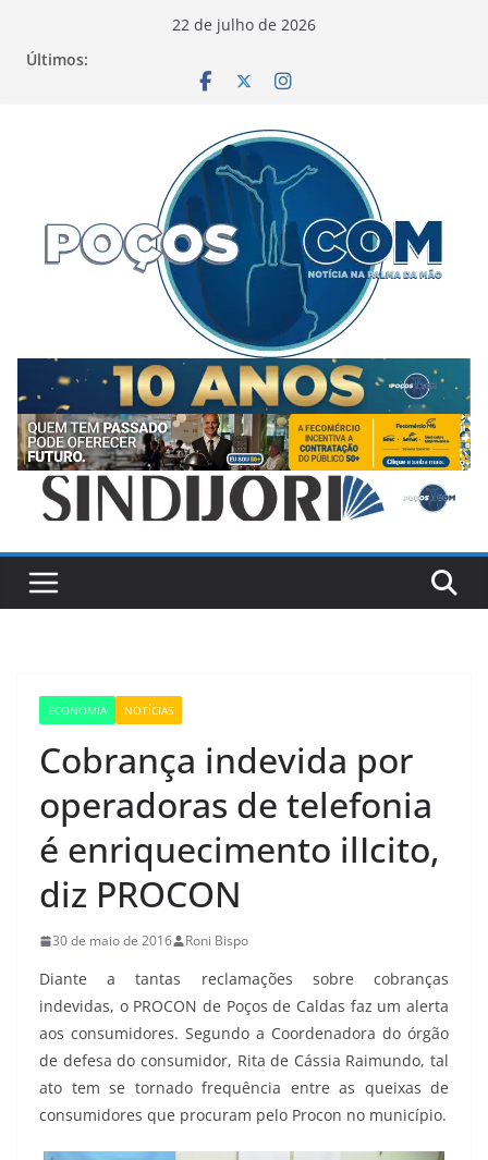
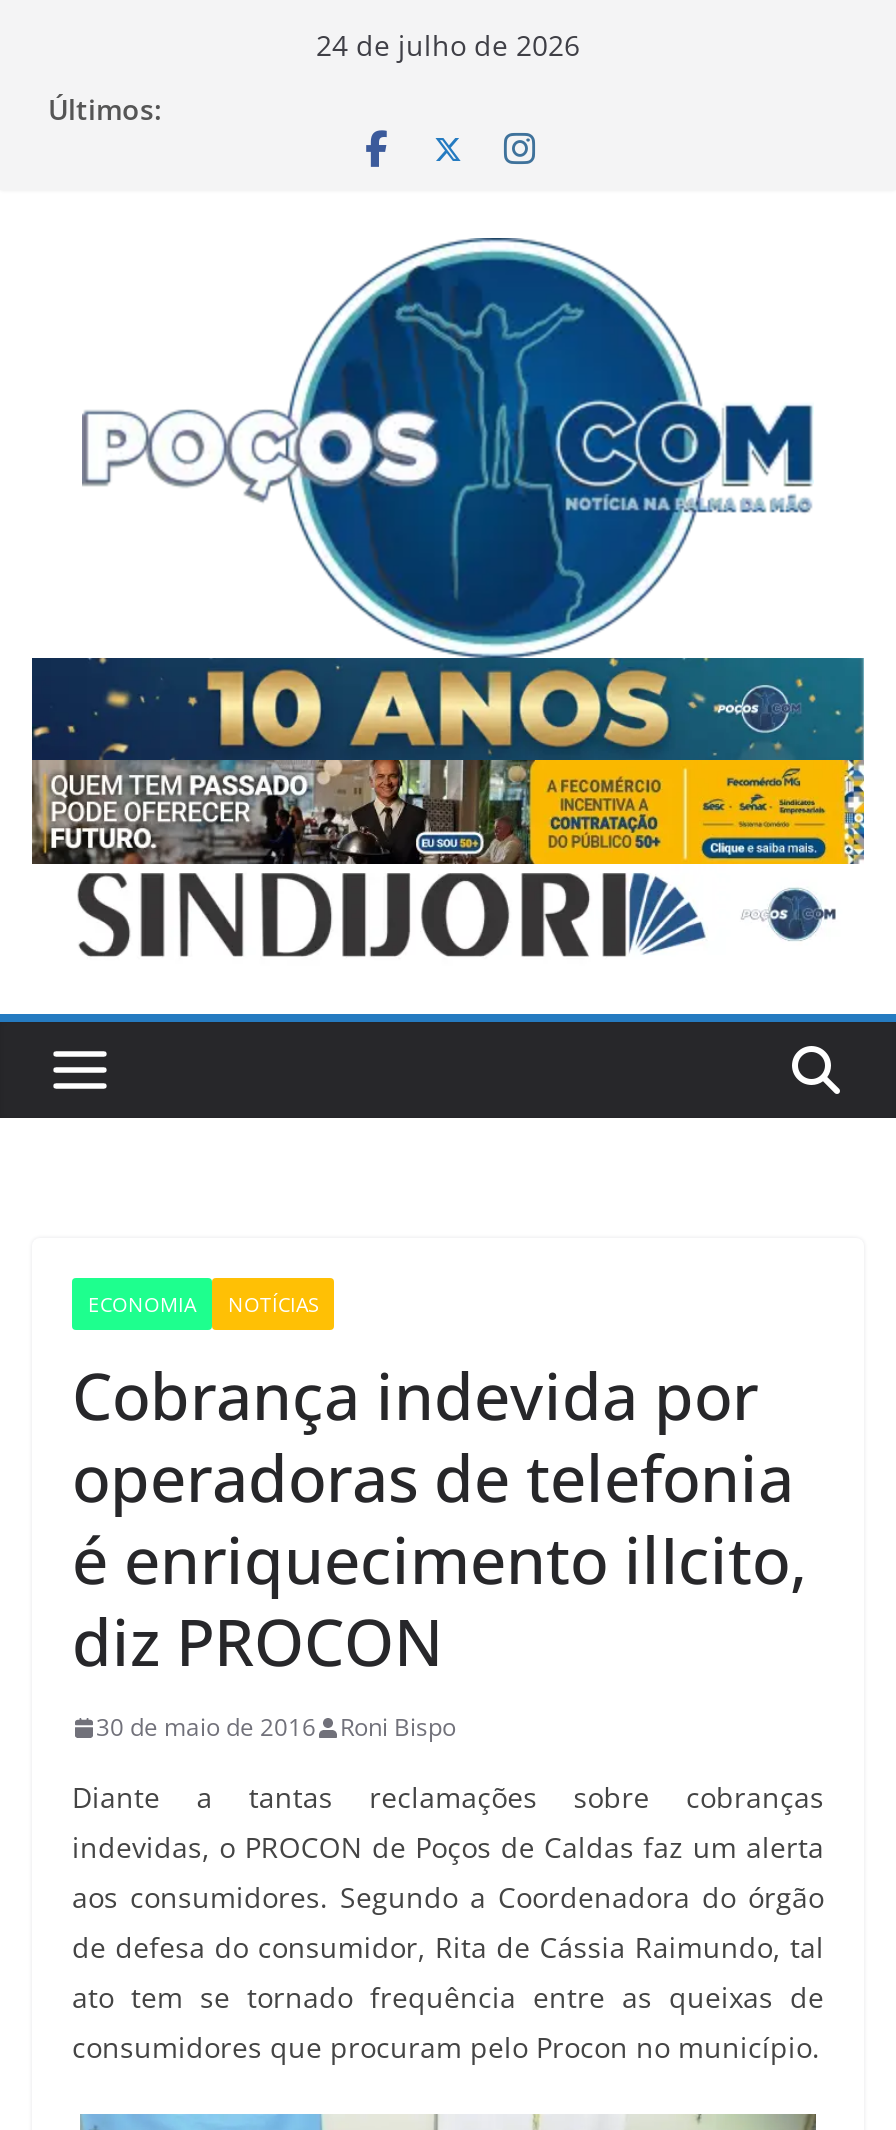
- 22 de julho de 2026
+ 24 de julho de 2026
